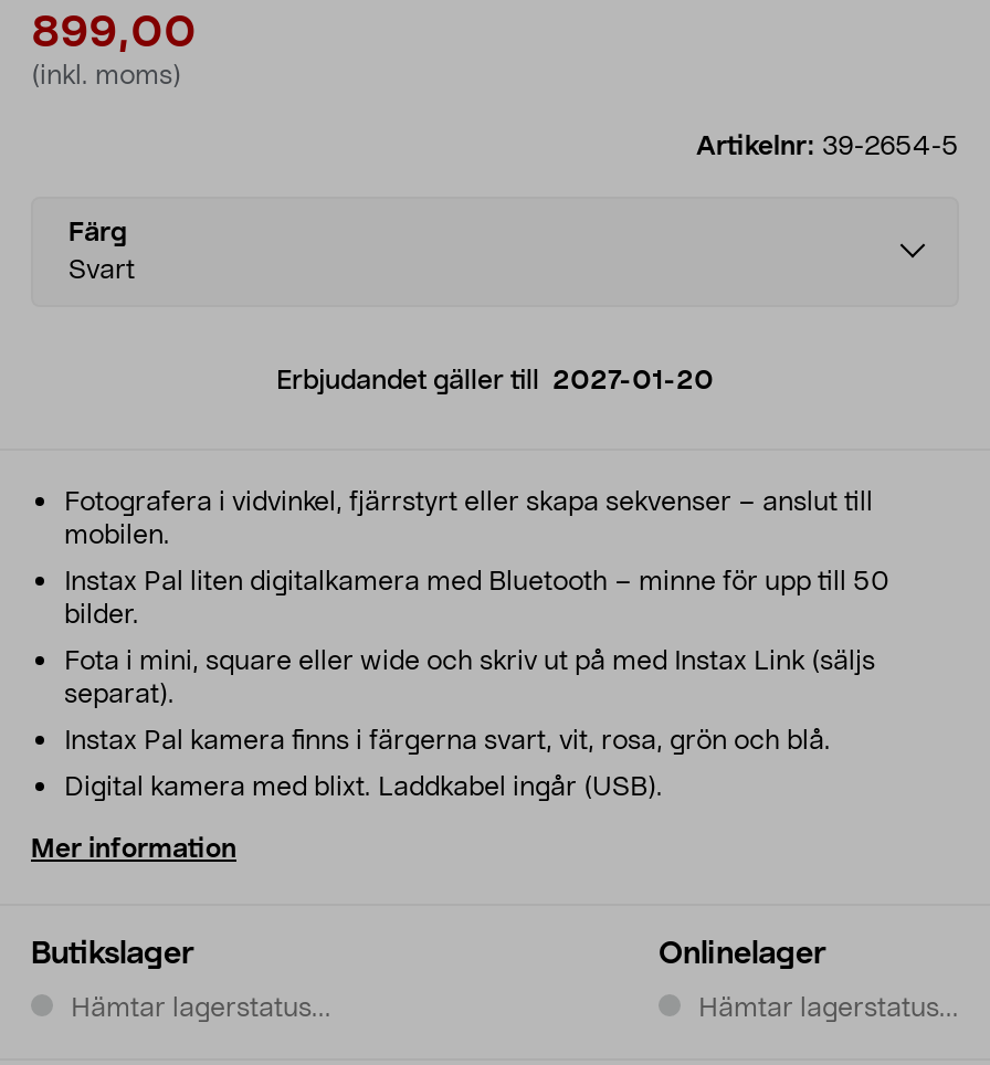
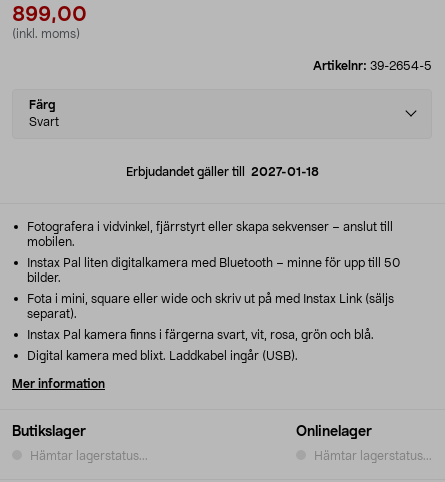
- Erbjudandet gäller till 2027-01-20
+ Erbjudandet gäller till 2027-01-18
